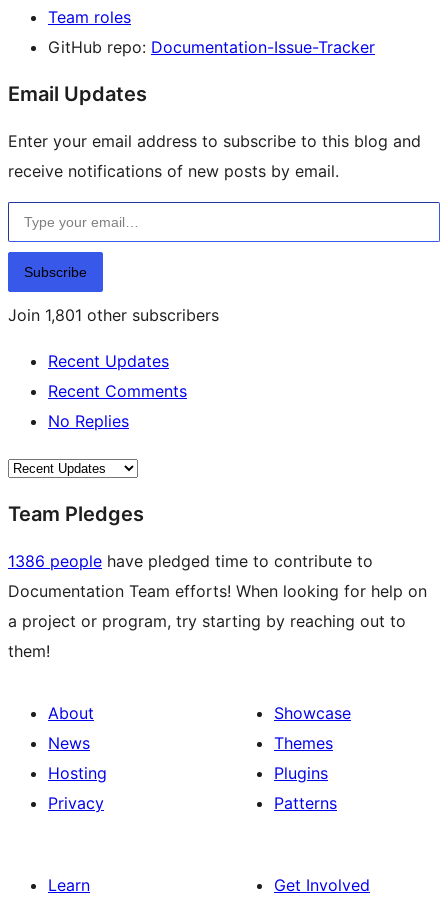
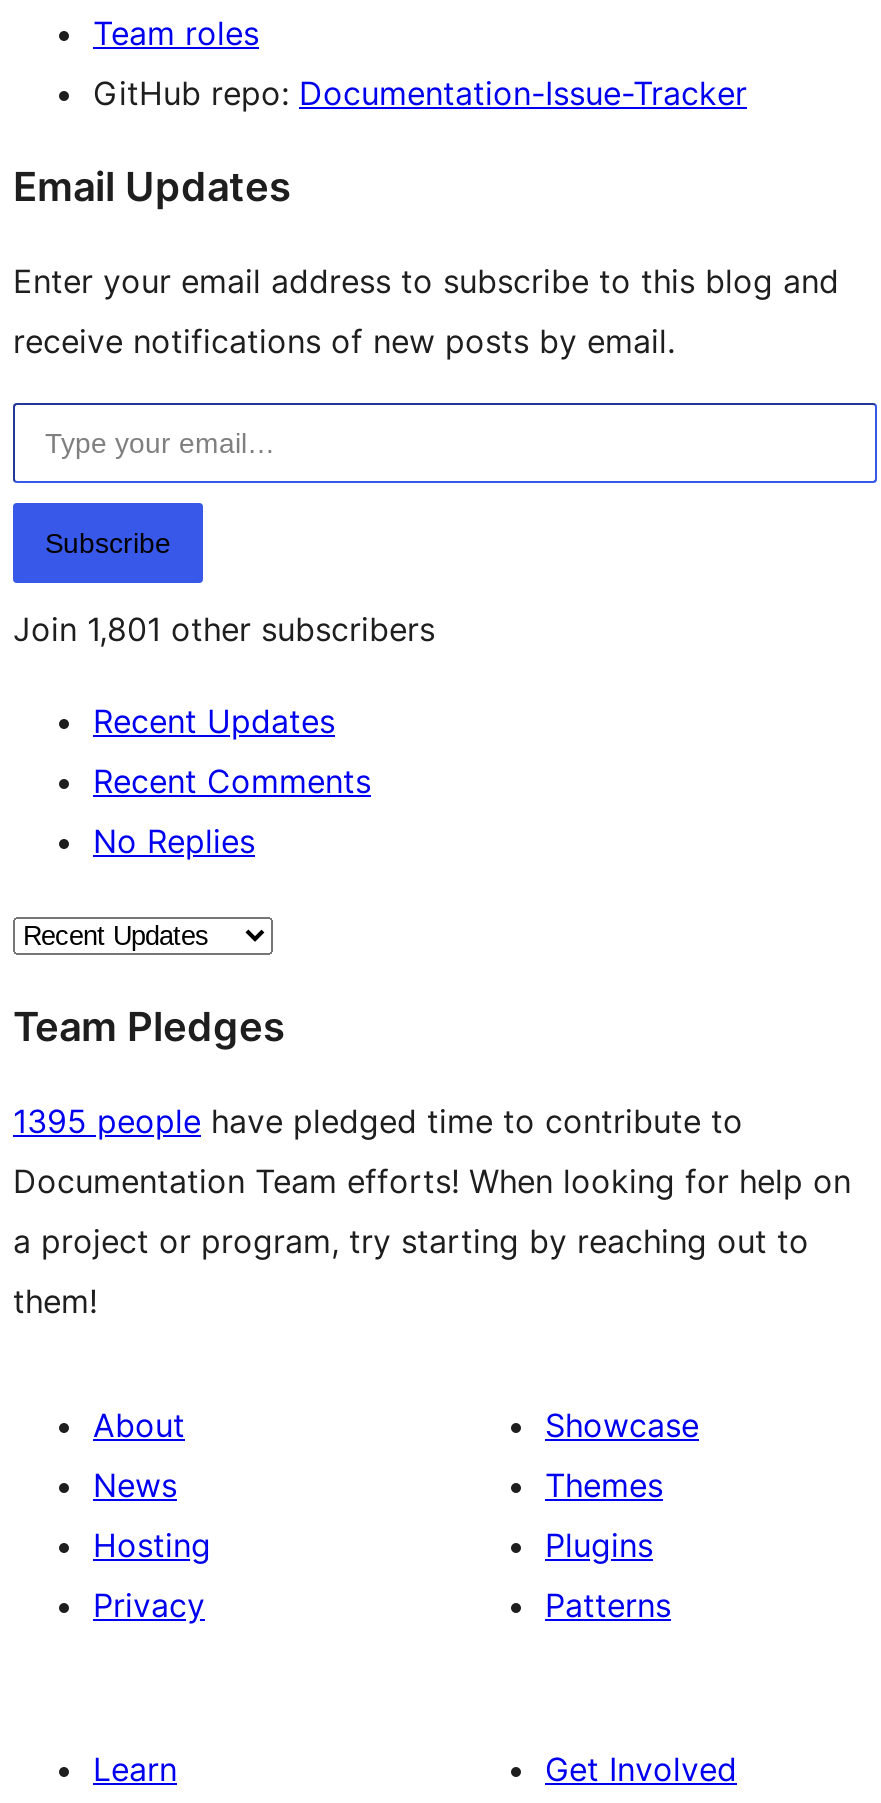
- 1386 people have pledged time to contribute to
+ 1395 people have pledged time to contribute to
